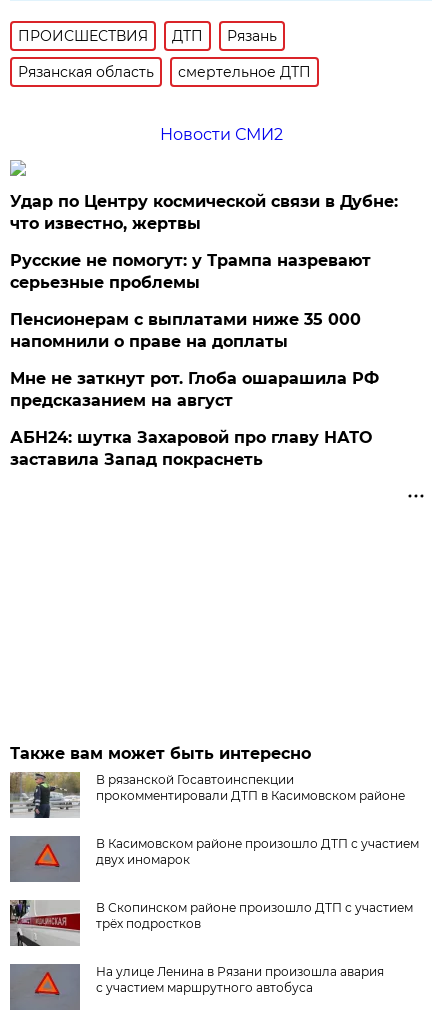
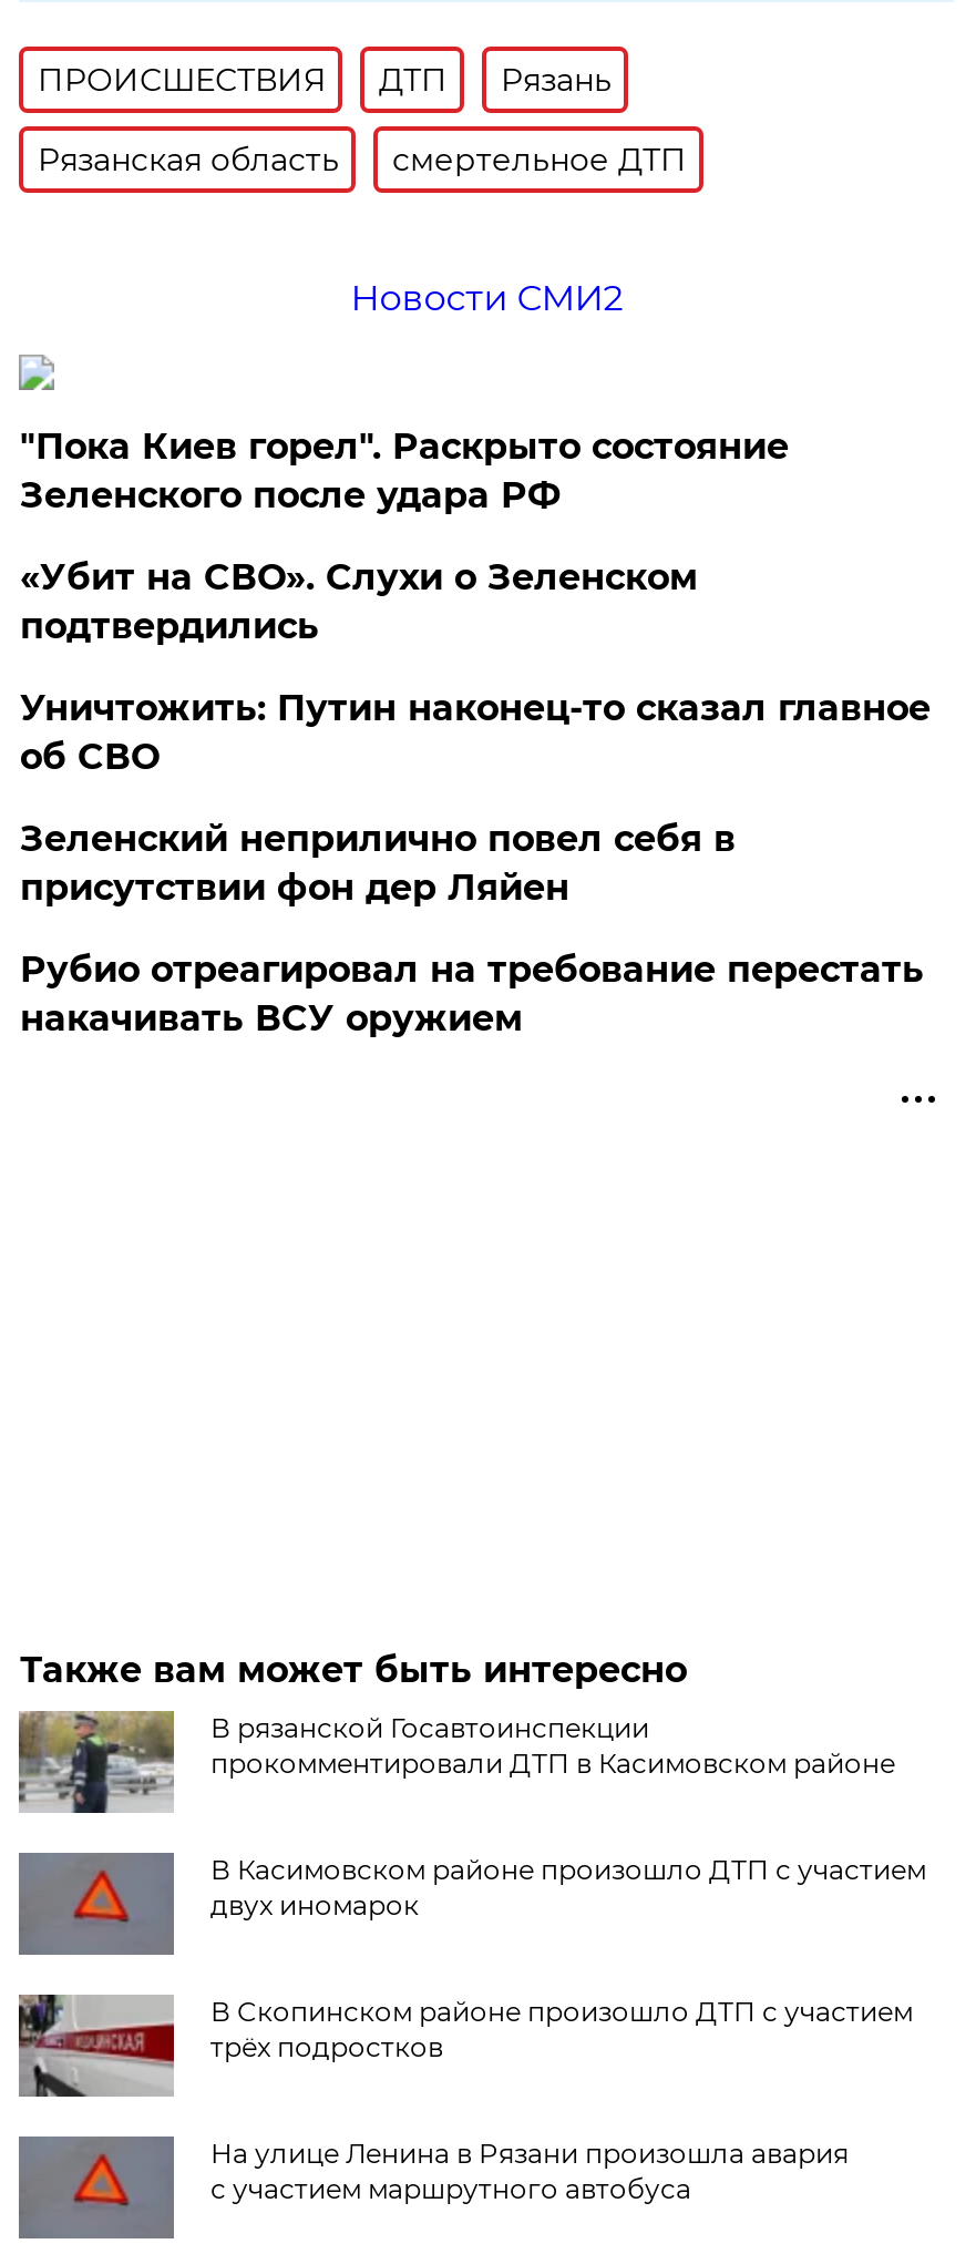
- Удар по Центру космической связи в Дубне:
- что известно, жертвы
+ "Пока Киев горел". Раскрыто состояние
+ Зеленского после удара РФ

- Русские не помогут: у Трампа назревают
- серьезные проблемы
+ «Убит на СВО». Слухи о Зеленском
+ подтвердились

- Пенсионерам с выплатами ниже 35 000
- напомнили о праве на доплаты
+ Уничтожить: Путин наконец-то сказал главное
+ об СВО

- Мне не заткнут рот. Глоба ошарашила РФ
- предсказанием на август
+ Зеленский неприлично повел cебя в
+ присутствии фон дер Ляйен

- АБН24: шутка Захаровой про главу НАТО
- заставила Запад покраснеть
+ Рубио отреагировал на требование перестать
+ накачивать ВСУ оружием
